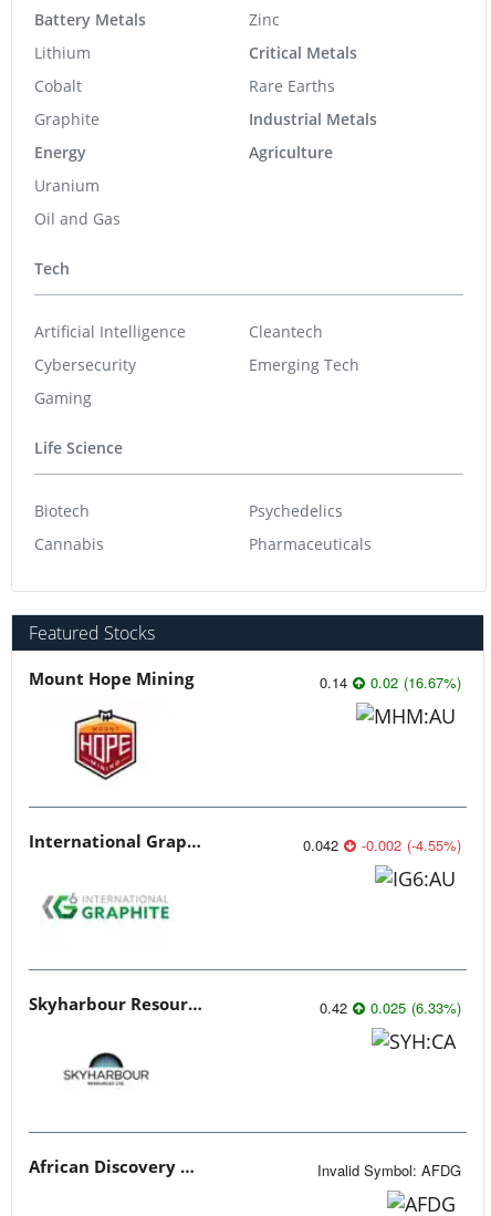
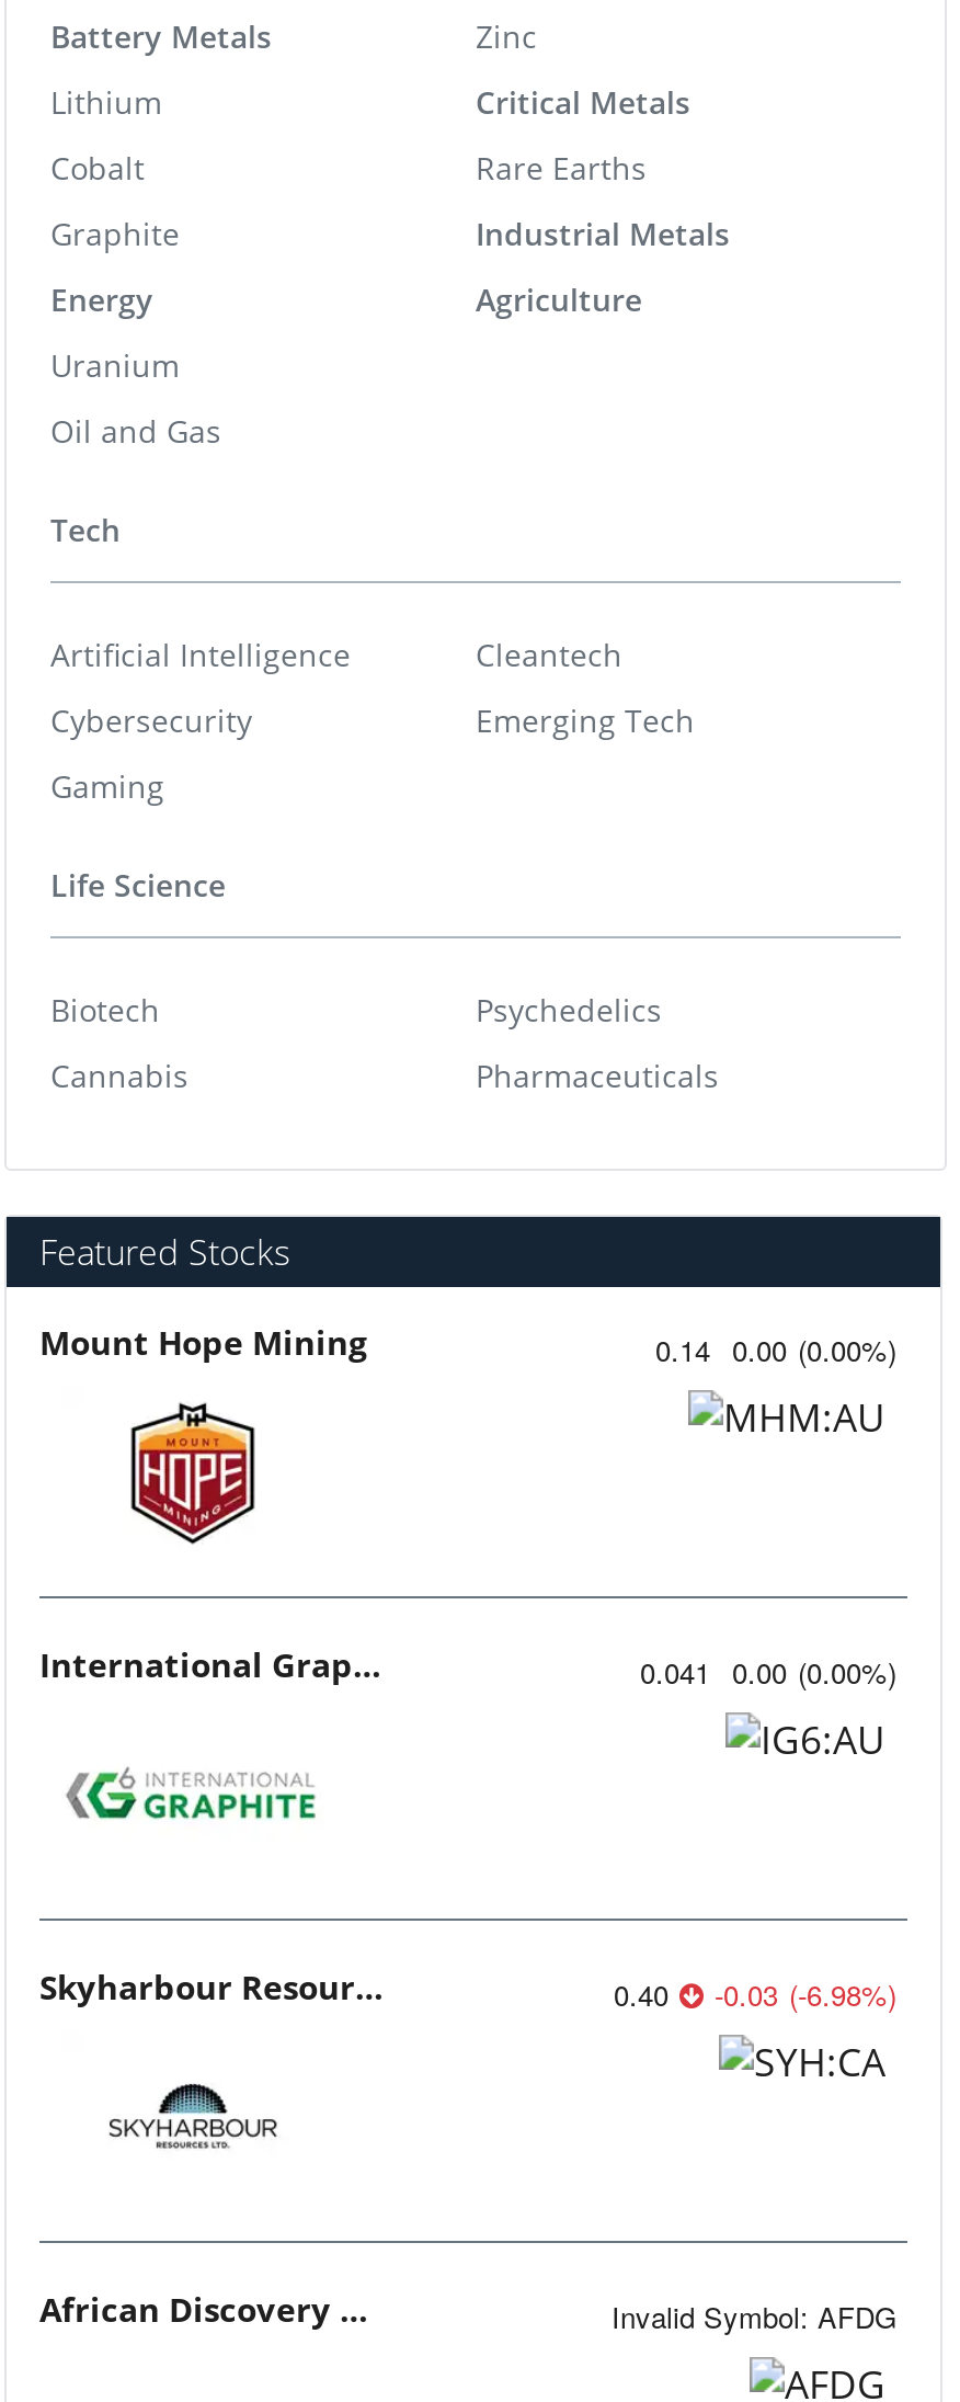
- 0.14
- 0.02 (16.67%)
+ 0.14 0.00 (0.00%)

- 0.042
- -0.002 (-4.55%)
+ 0.041 0.00 (0.00%)

- 0.42
+ 0.40

- 0.025 (6.33%)
+ -0.03 (-6.98%)
